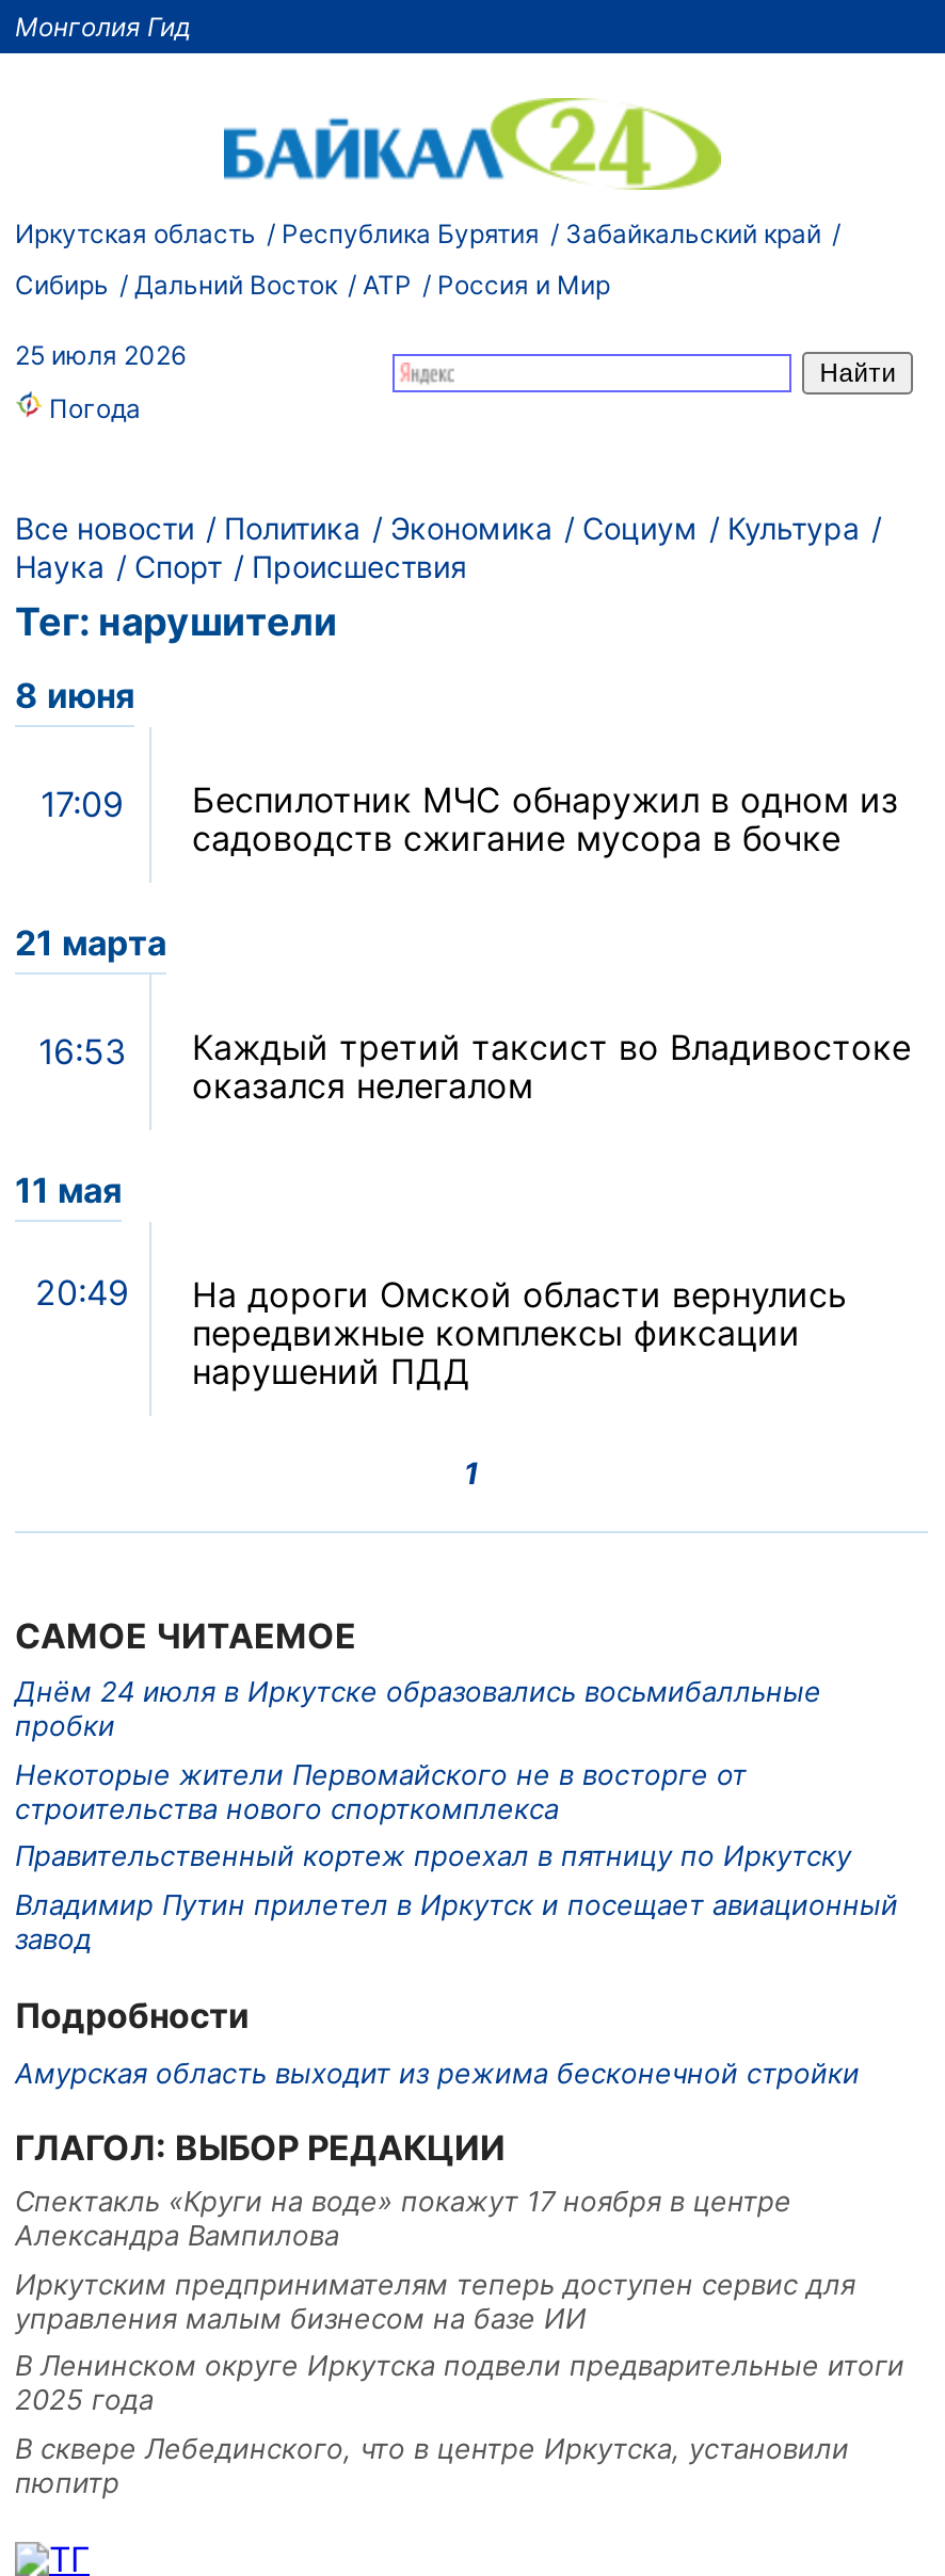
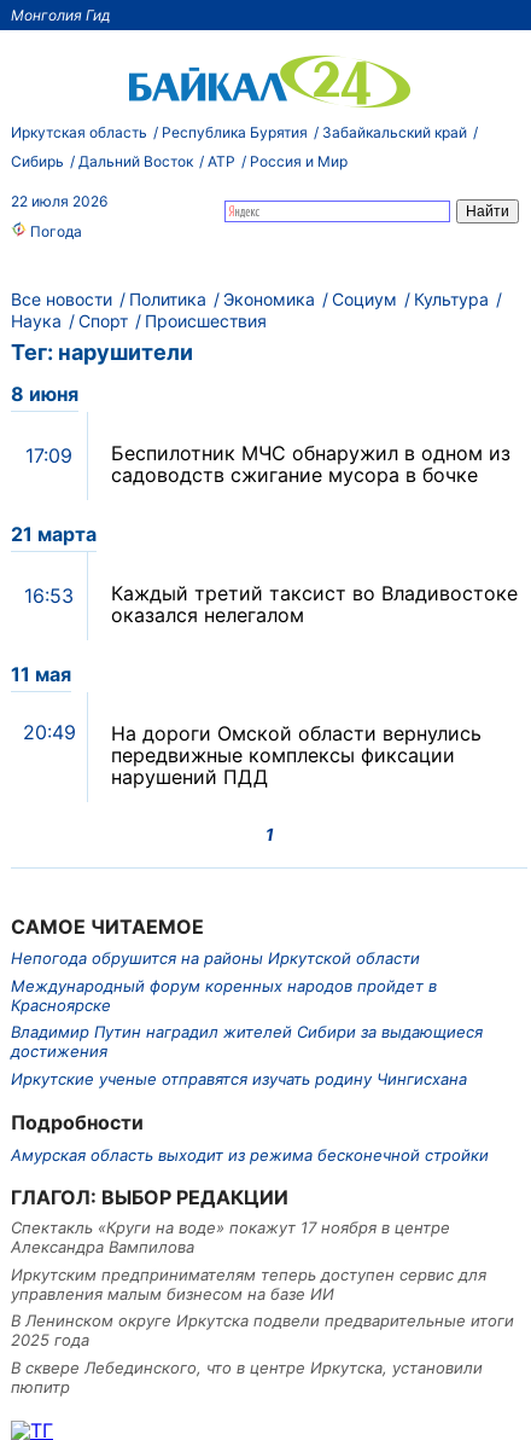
- 25 июля 2026
+ 22 июля 2026

- Днём 24 июля в Иркутске образовались восьмибалльные
- пробки
- Некоторые жители Первомайского не в восторге от
- строительства нового спорткомплекса
- Правительственный кортеж проехал в пятницу по Иркутску
- Владимир Путин прилетел в Иркутск и посещает авиационный
- завод
+ Непогода обрушится на районы Иркутской области
+ Международный форум коренных народов пройдет в
+ Красноярске
+ Владимир Путин наградил жителей Сибири за выдающиеся
+ достижения
+ Иркутские ученые отправятся изучать родину Чингисхана
